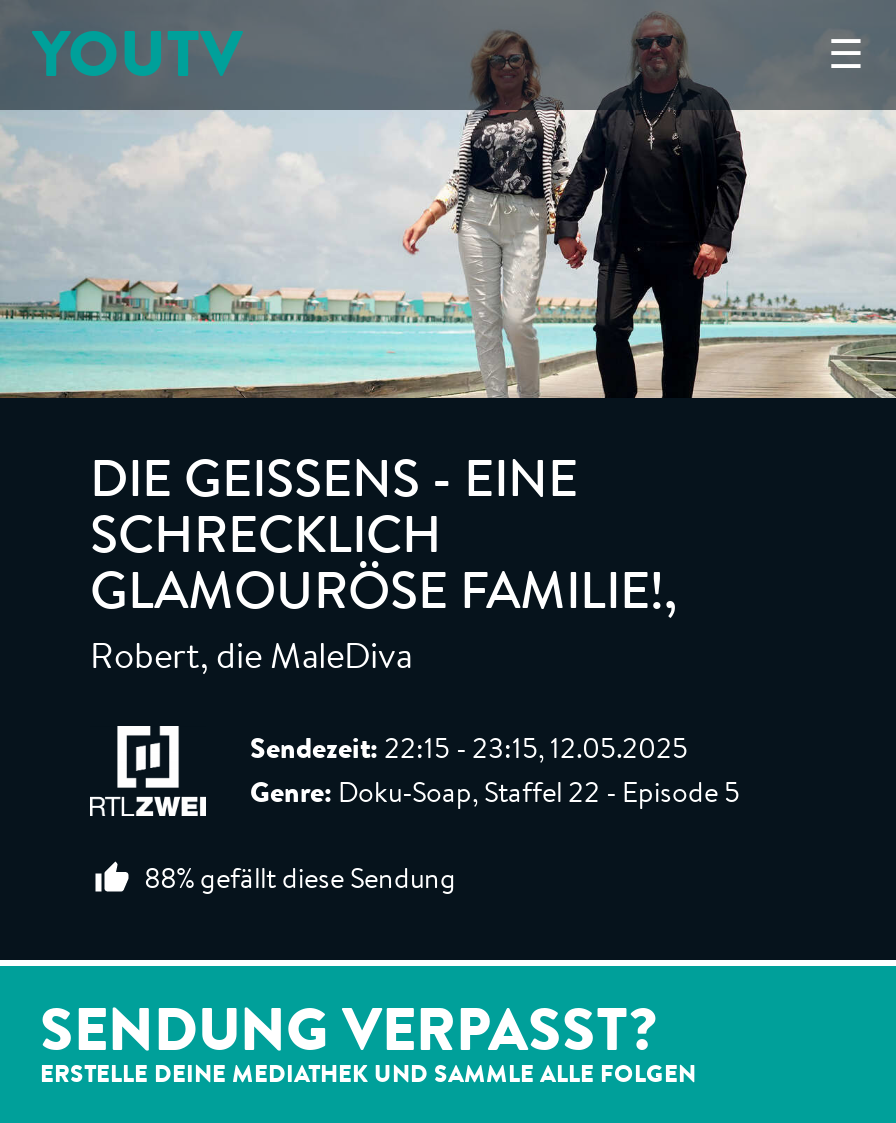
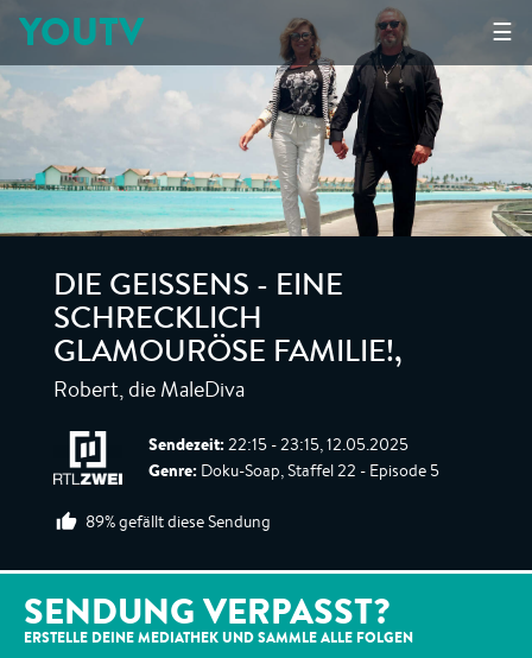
- 88% gefällt diese Sendung
+ 89% gefällt diese Sendung
